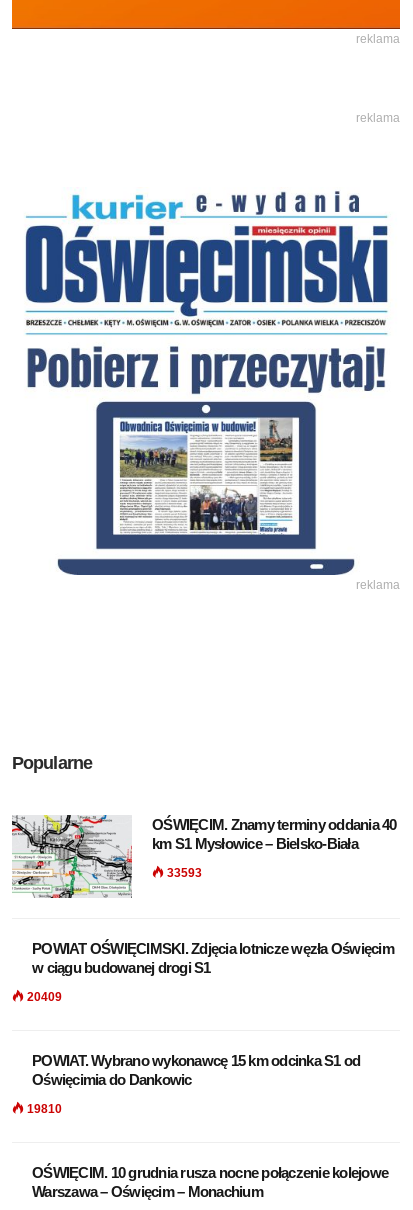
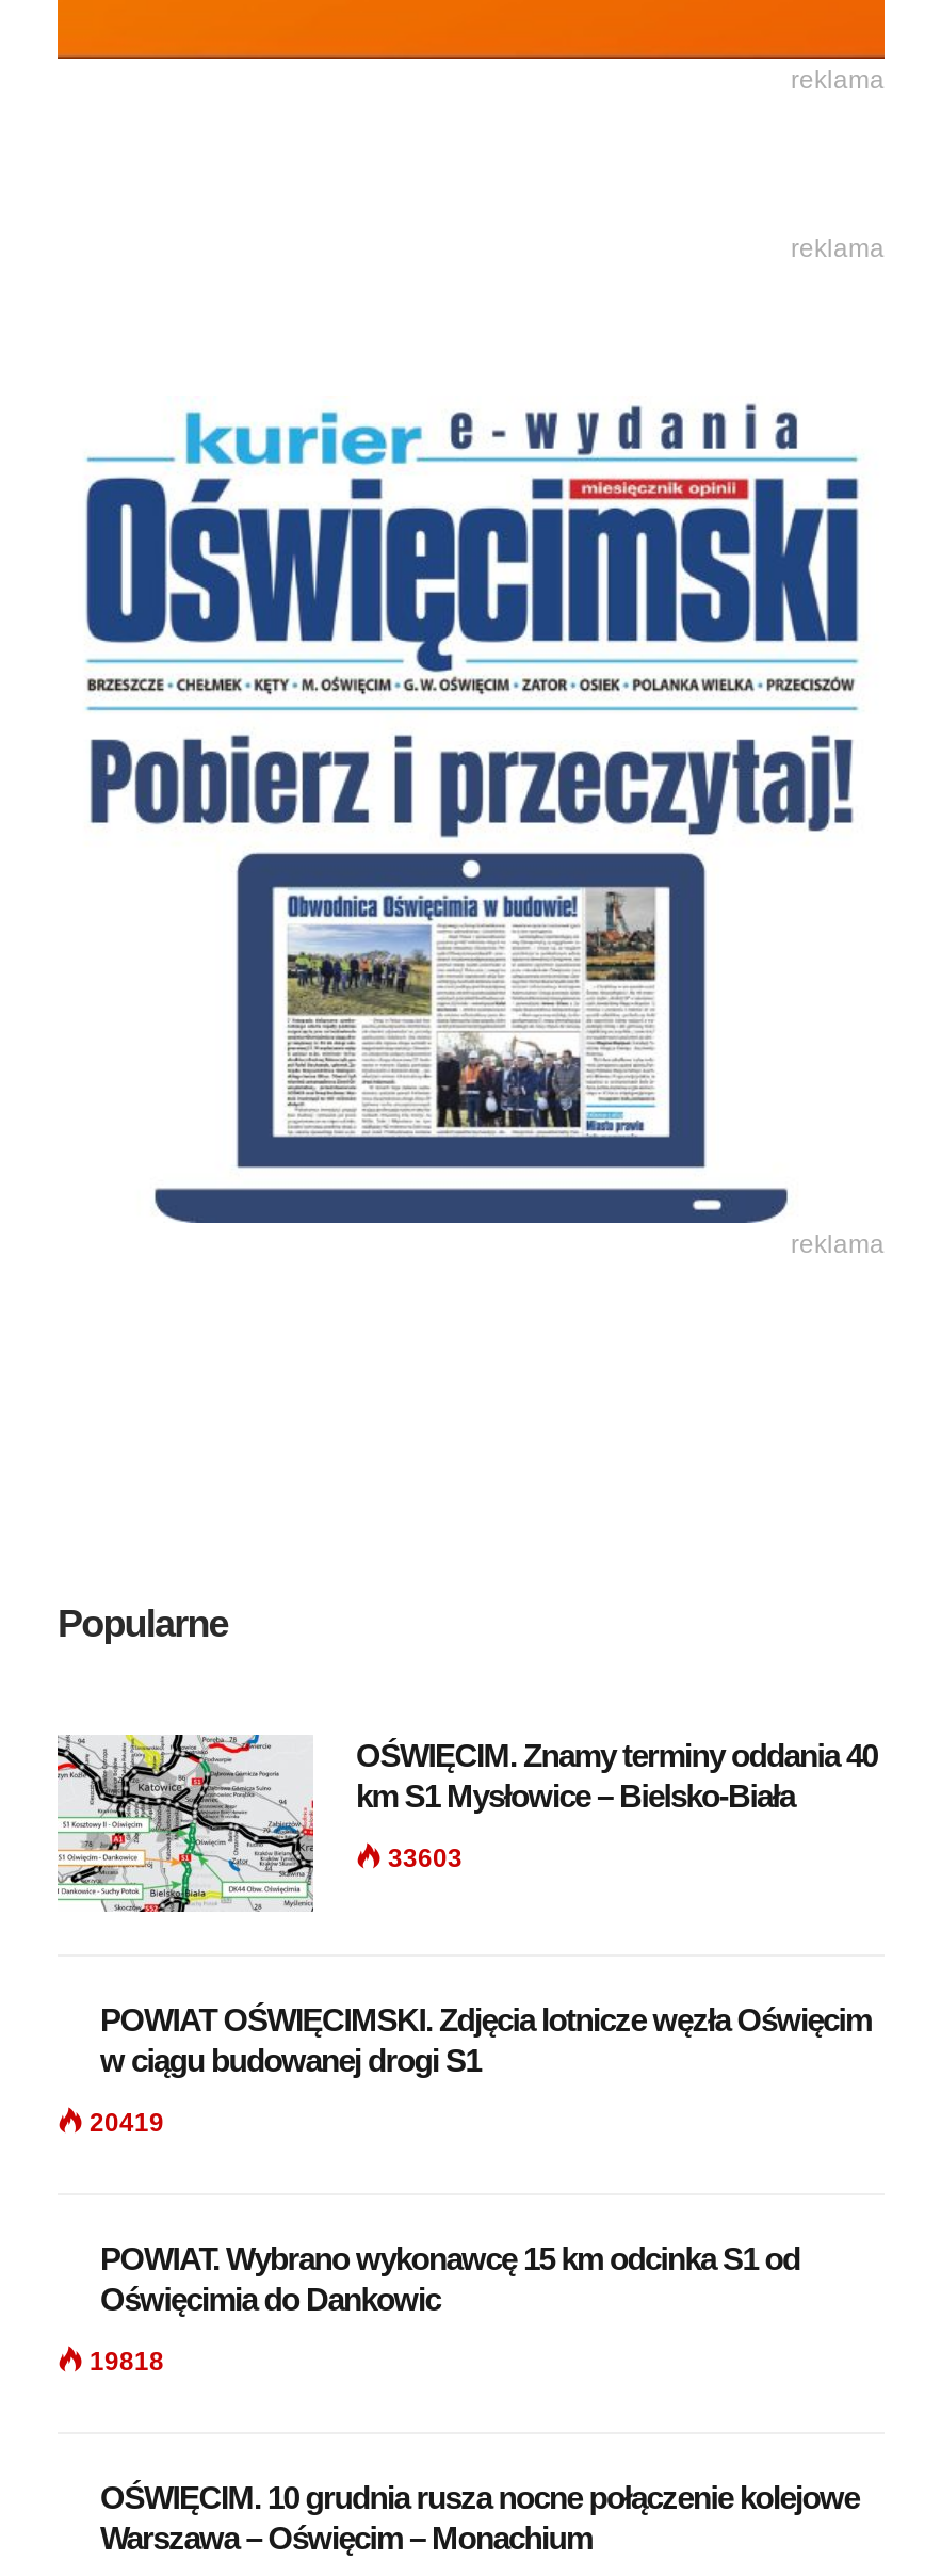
- 33593
+ 33603

- 20409
+ 20419

- 19810
+ 19818
